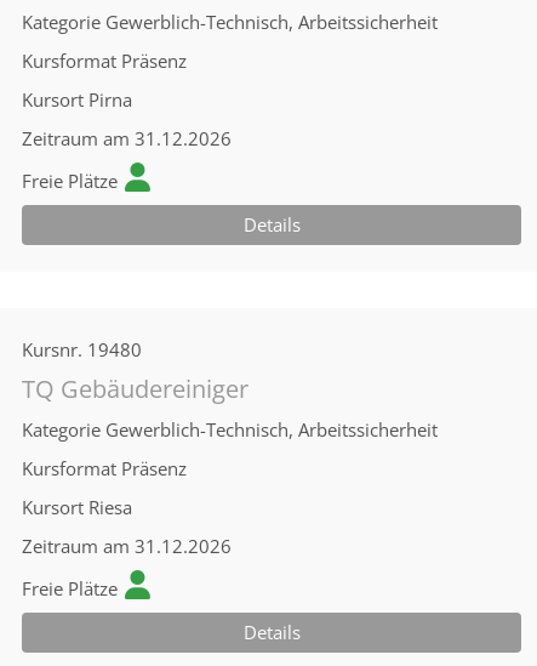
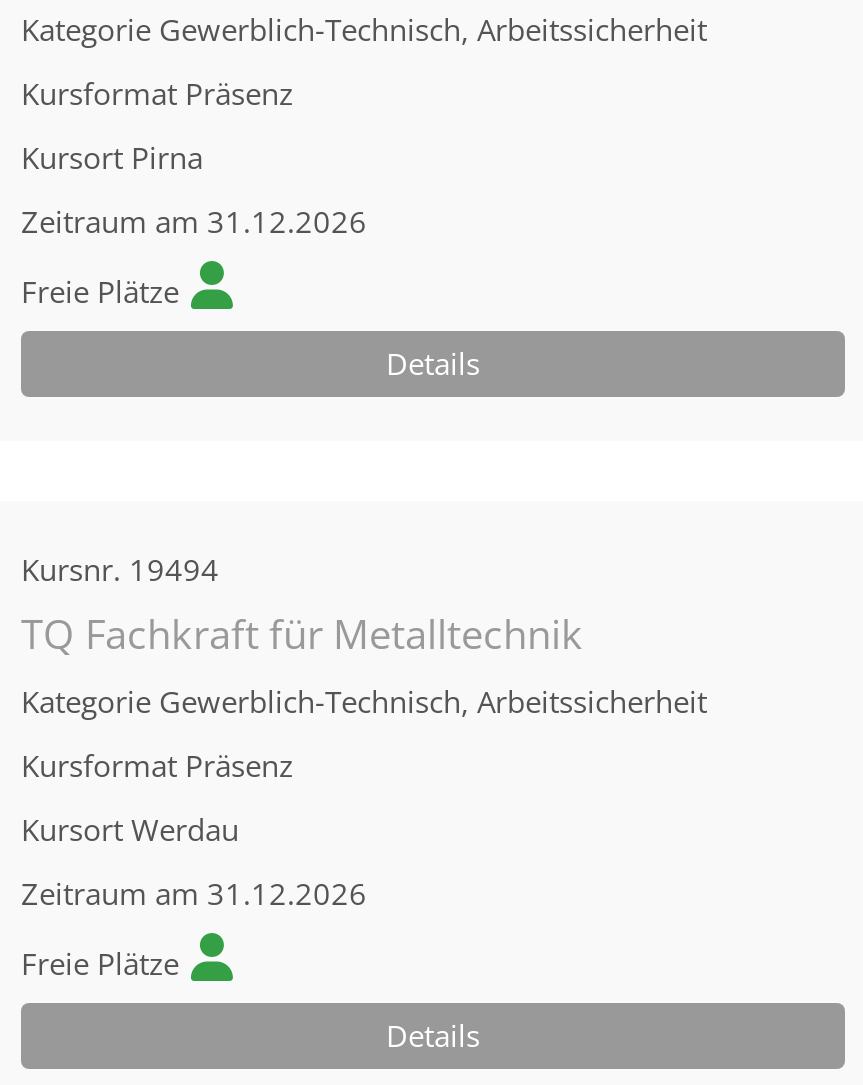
- Kursnr. 19480
- TQ Gebäudereiniger
+ Kursnr. 19494
+ TQ Fachkraft für Metalltechnik

- Kursort Riesa
+ Kursort Werdau
